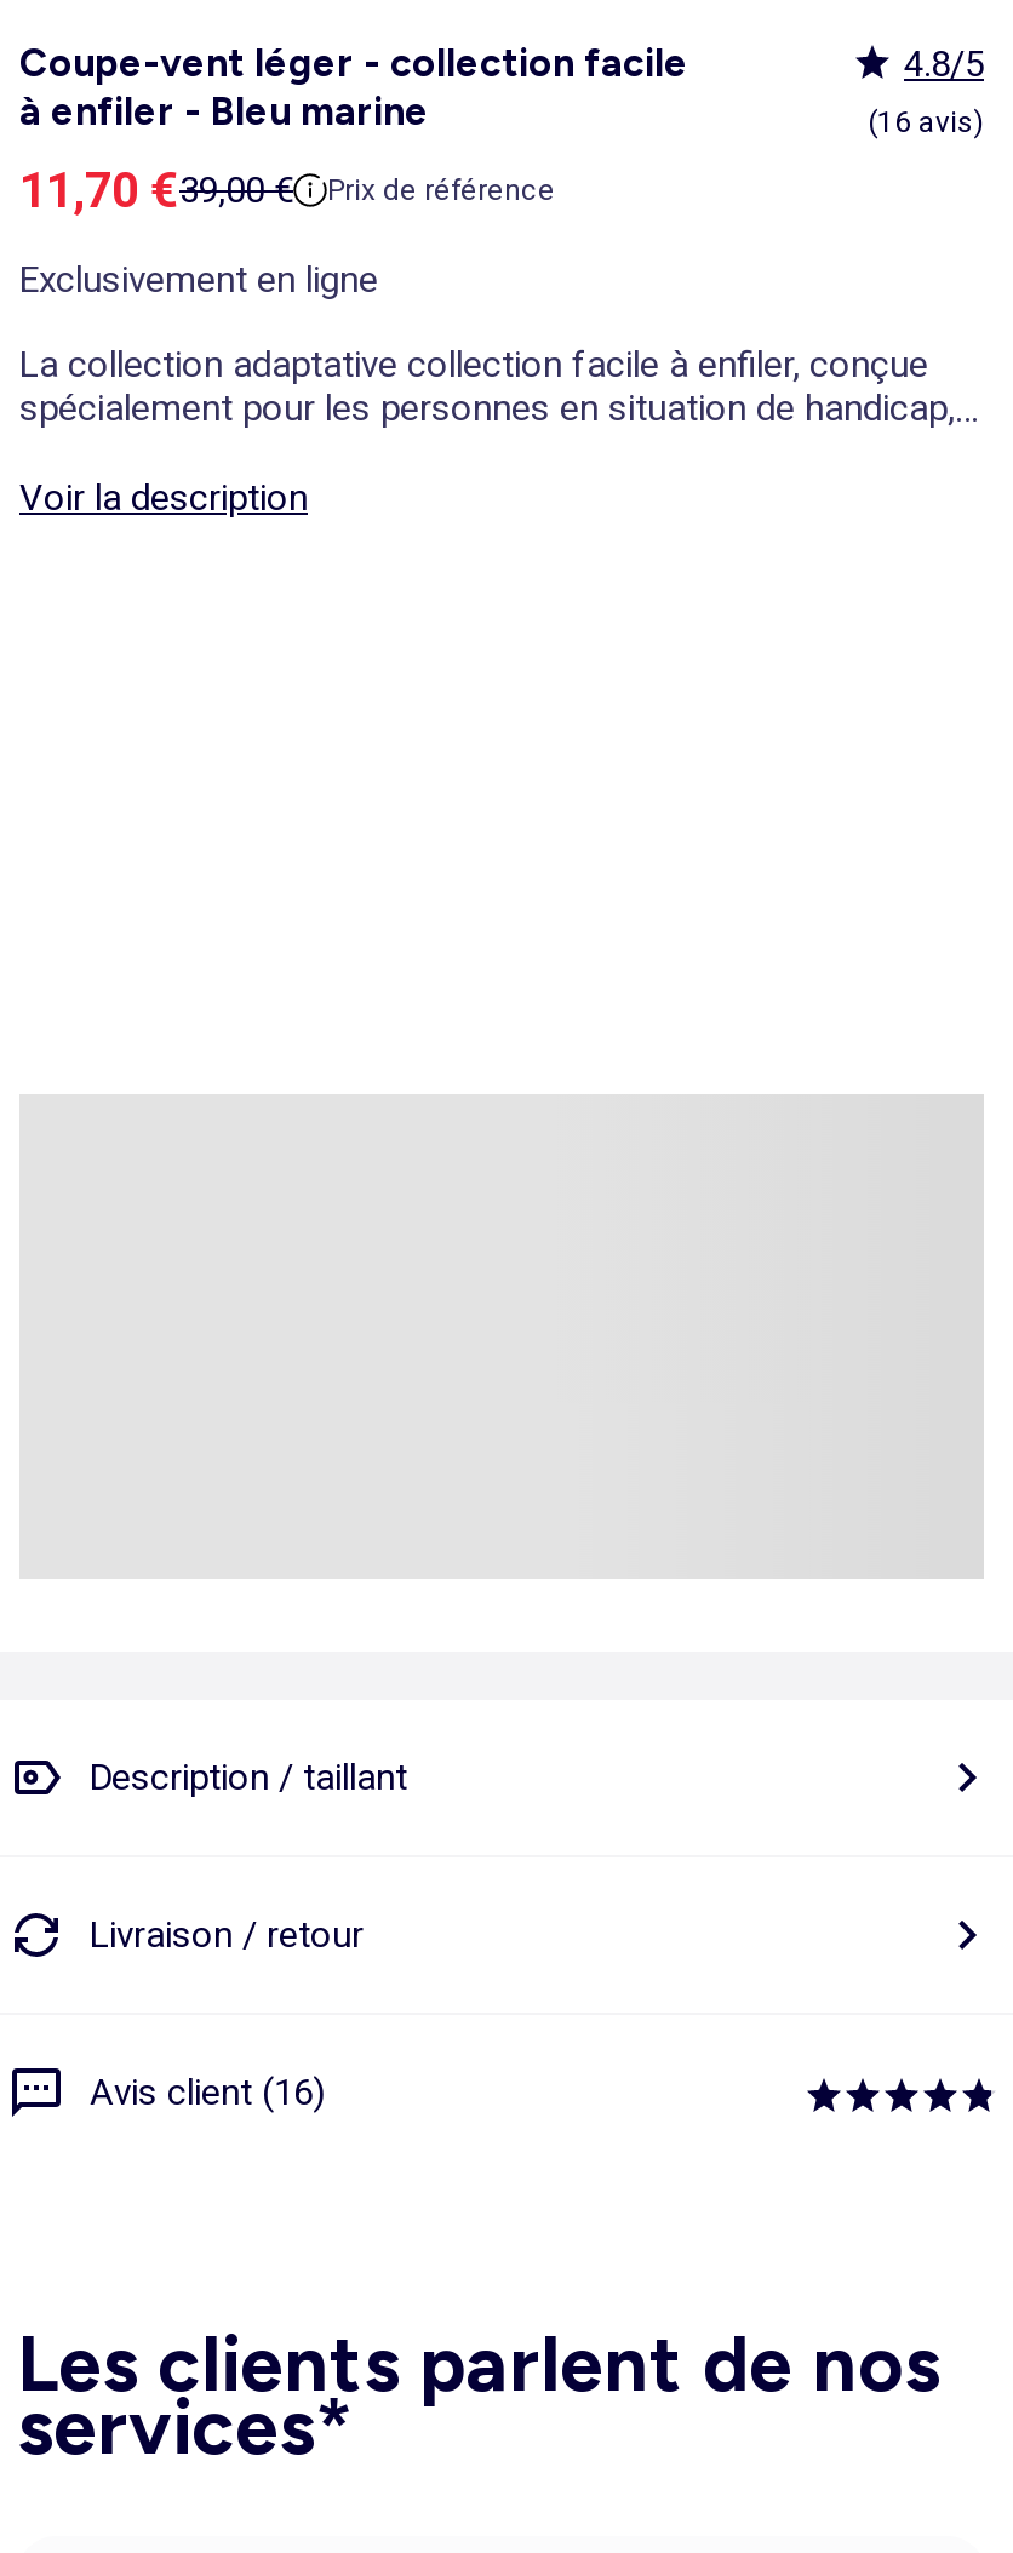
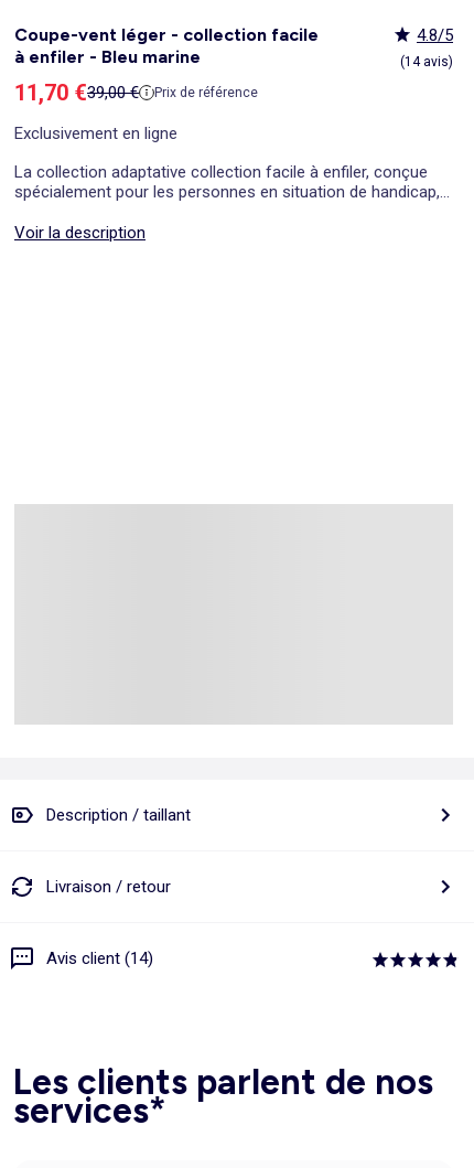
- (16 avis)
+ (14 avis)

- Avis client (16)
+ Avis client (14)
